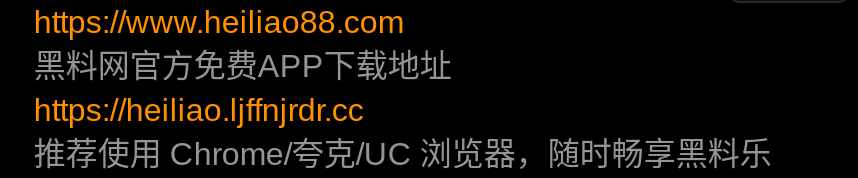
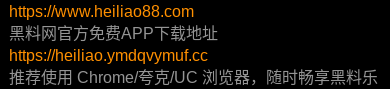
- https://heiliao.ljffnjrdr.cc
+ https://heiliao.ymdqvymuf.cc
